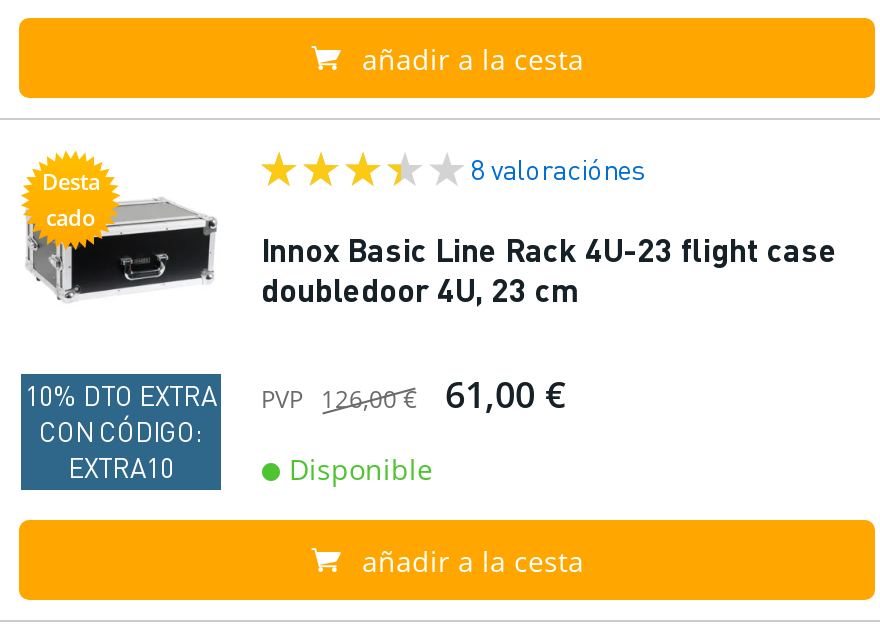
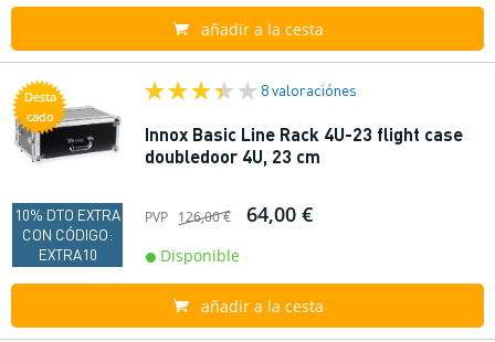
- 10% DTO EXTRA PVP 126,00 € 61,00 €
+ 10% DTO EXTRA PVP 126,00 € 64,00 €
